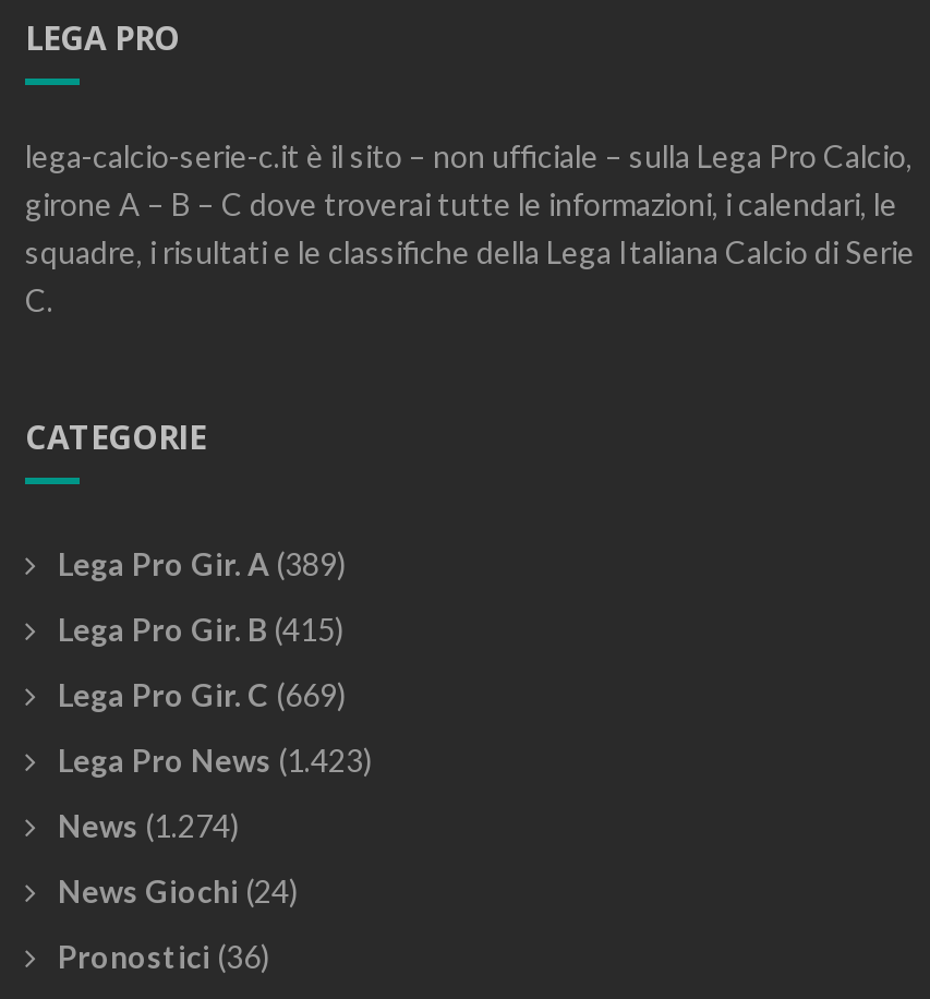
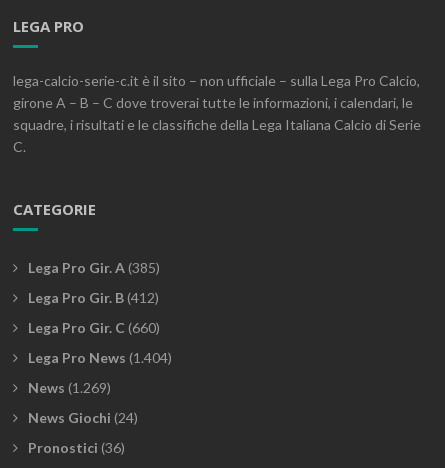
- Lega Pro Gir. A (389)
+ Lega Pro Gir. A (385)

- Lega Pro Gir. B (415)
+ Lega Pro Gir. B (412)

- Lega Pro Gir. C (669)
+ Lega Pro Gir. C (660)

- Lega Pro News (1.423)
+ Lega Pro News (1.404)

- News (1.274)
+ News (1.269)
